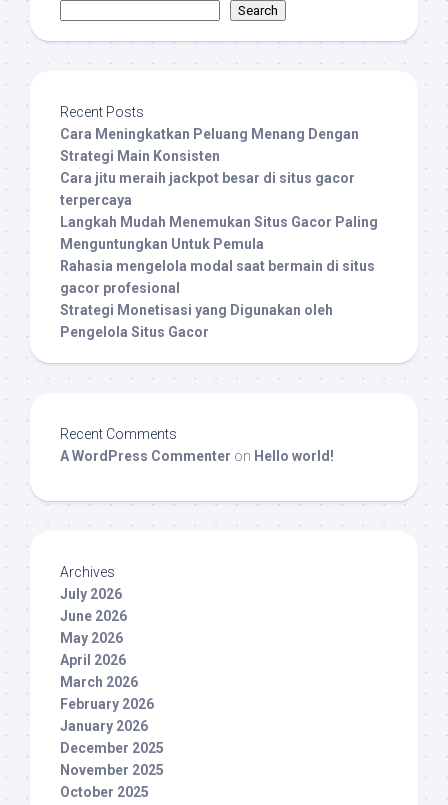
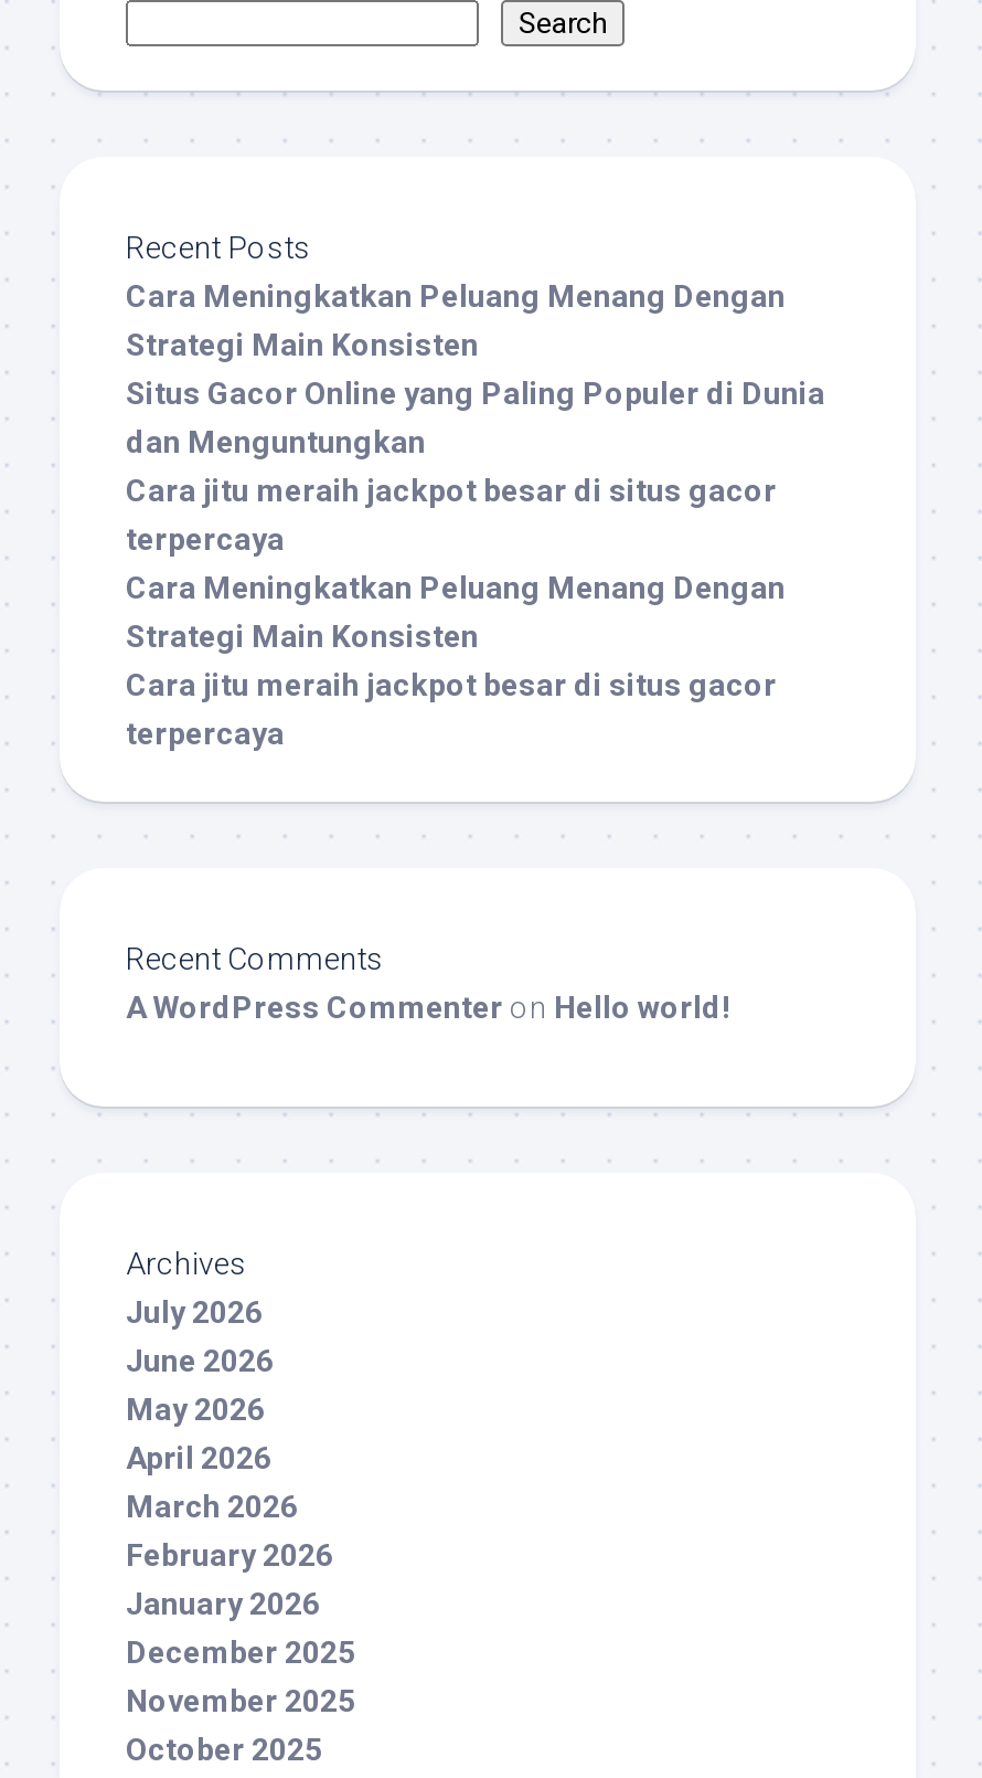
+ Situs Gacor Online yang Paling Populer di Dunia
+ dan Menguntungkan

moved down: Cara jitu meraih jackpot besar di situs gacor | terpercaya

- Langkah Mudah Menemukan Situs Gacor Paling
- Menguntungkan Untuk Pemula
- Rahasia mengelola modal saat bermain di situs
- gacor profesional
- Strategi Monetisasi yang Digunakan oleh
- Pengelola Situs Gacor
+ Cara Meningkatkan Peluang Menang Dengan
+ Strategi Main Konsisten
+ Cara jitu meraih jackpot besar di situs gacor
+ terpercaya
